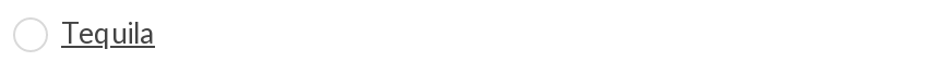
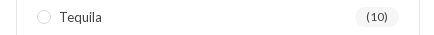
+ (10)
